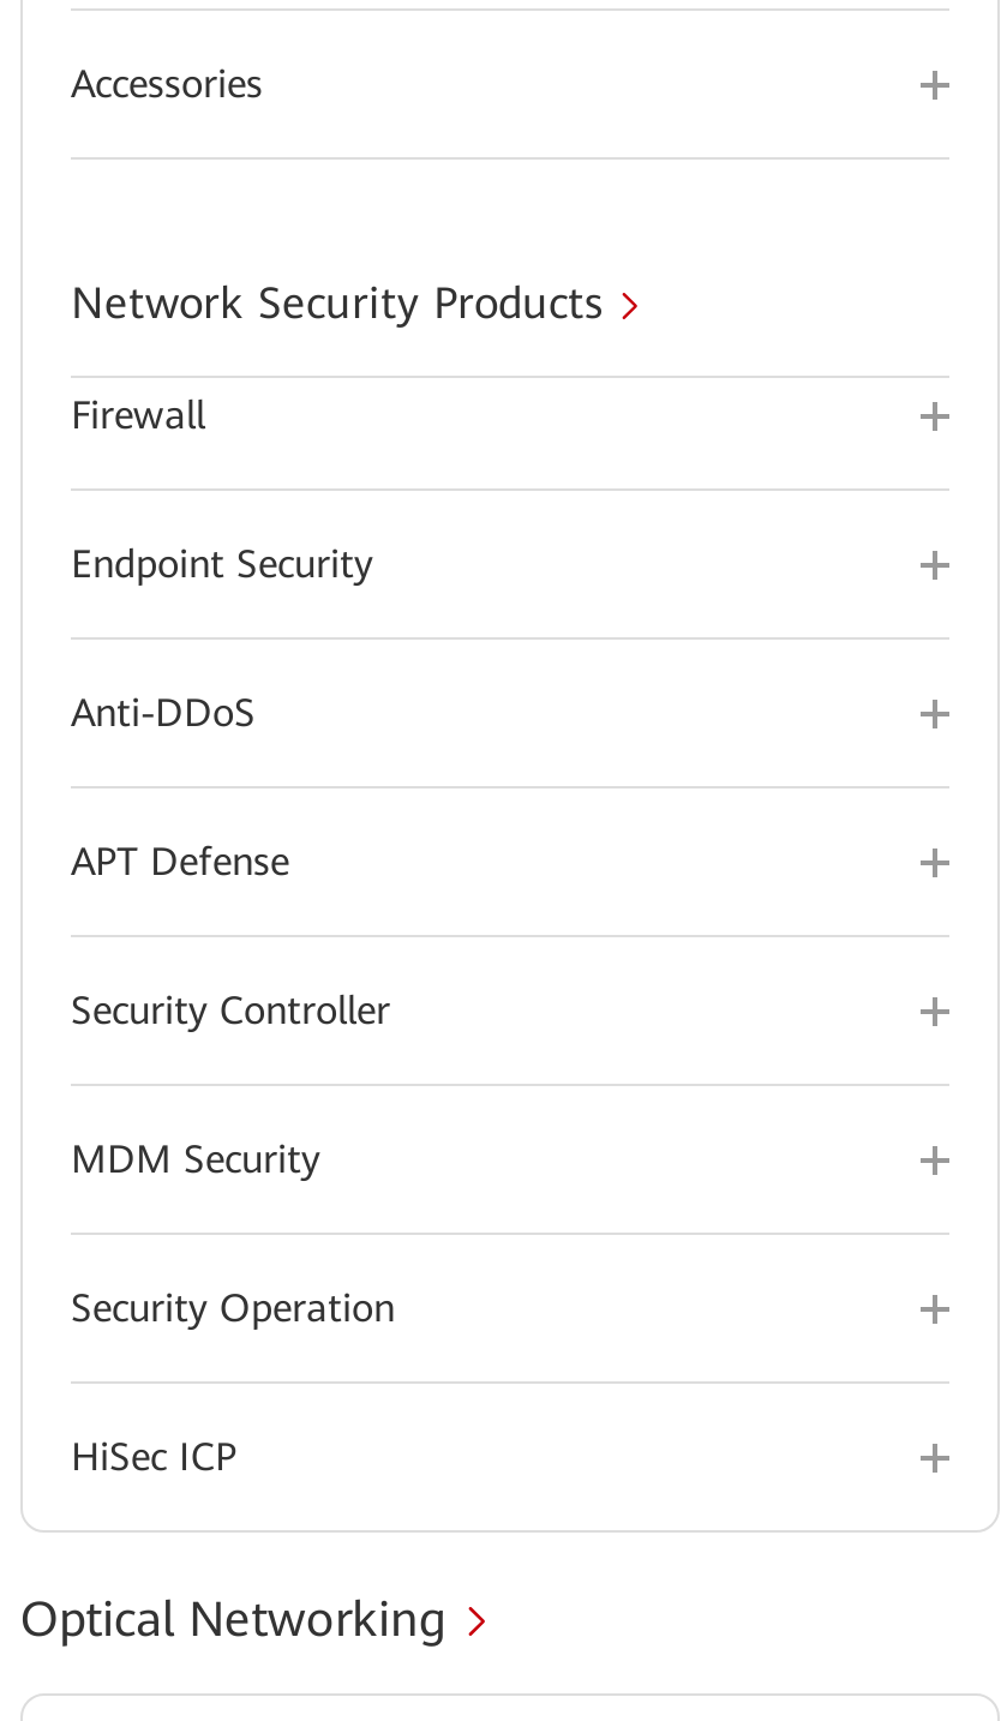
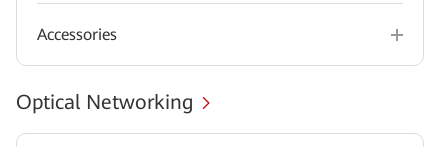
- Network Security Products
- Firewall
- Endpoint Security
- Anti-DDoS
- APT Defense
- Security Controller
- MDM Security
- Security Operation
- HiSec ICP
